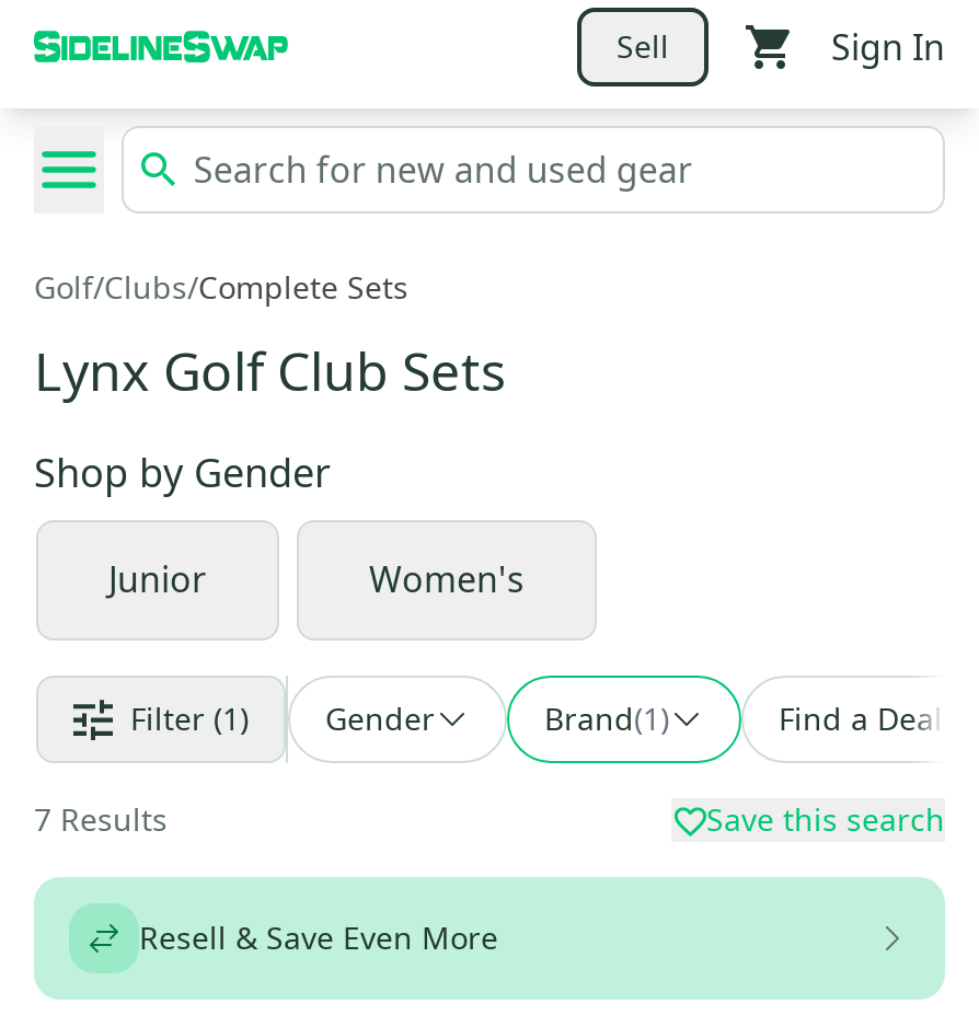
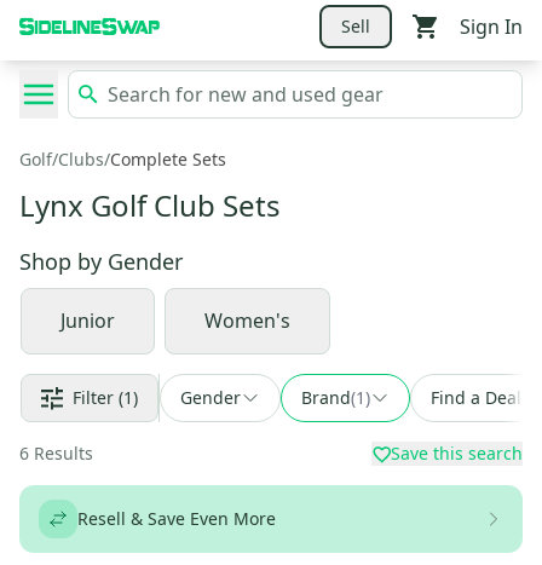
- 7 Results
+ 6 Results
